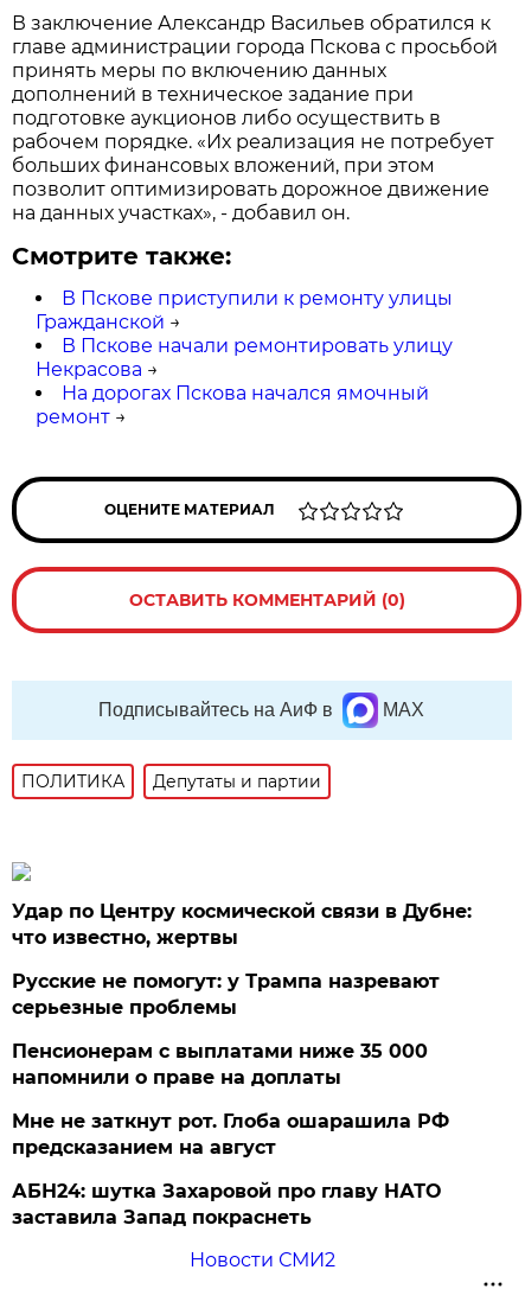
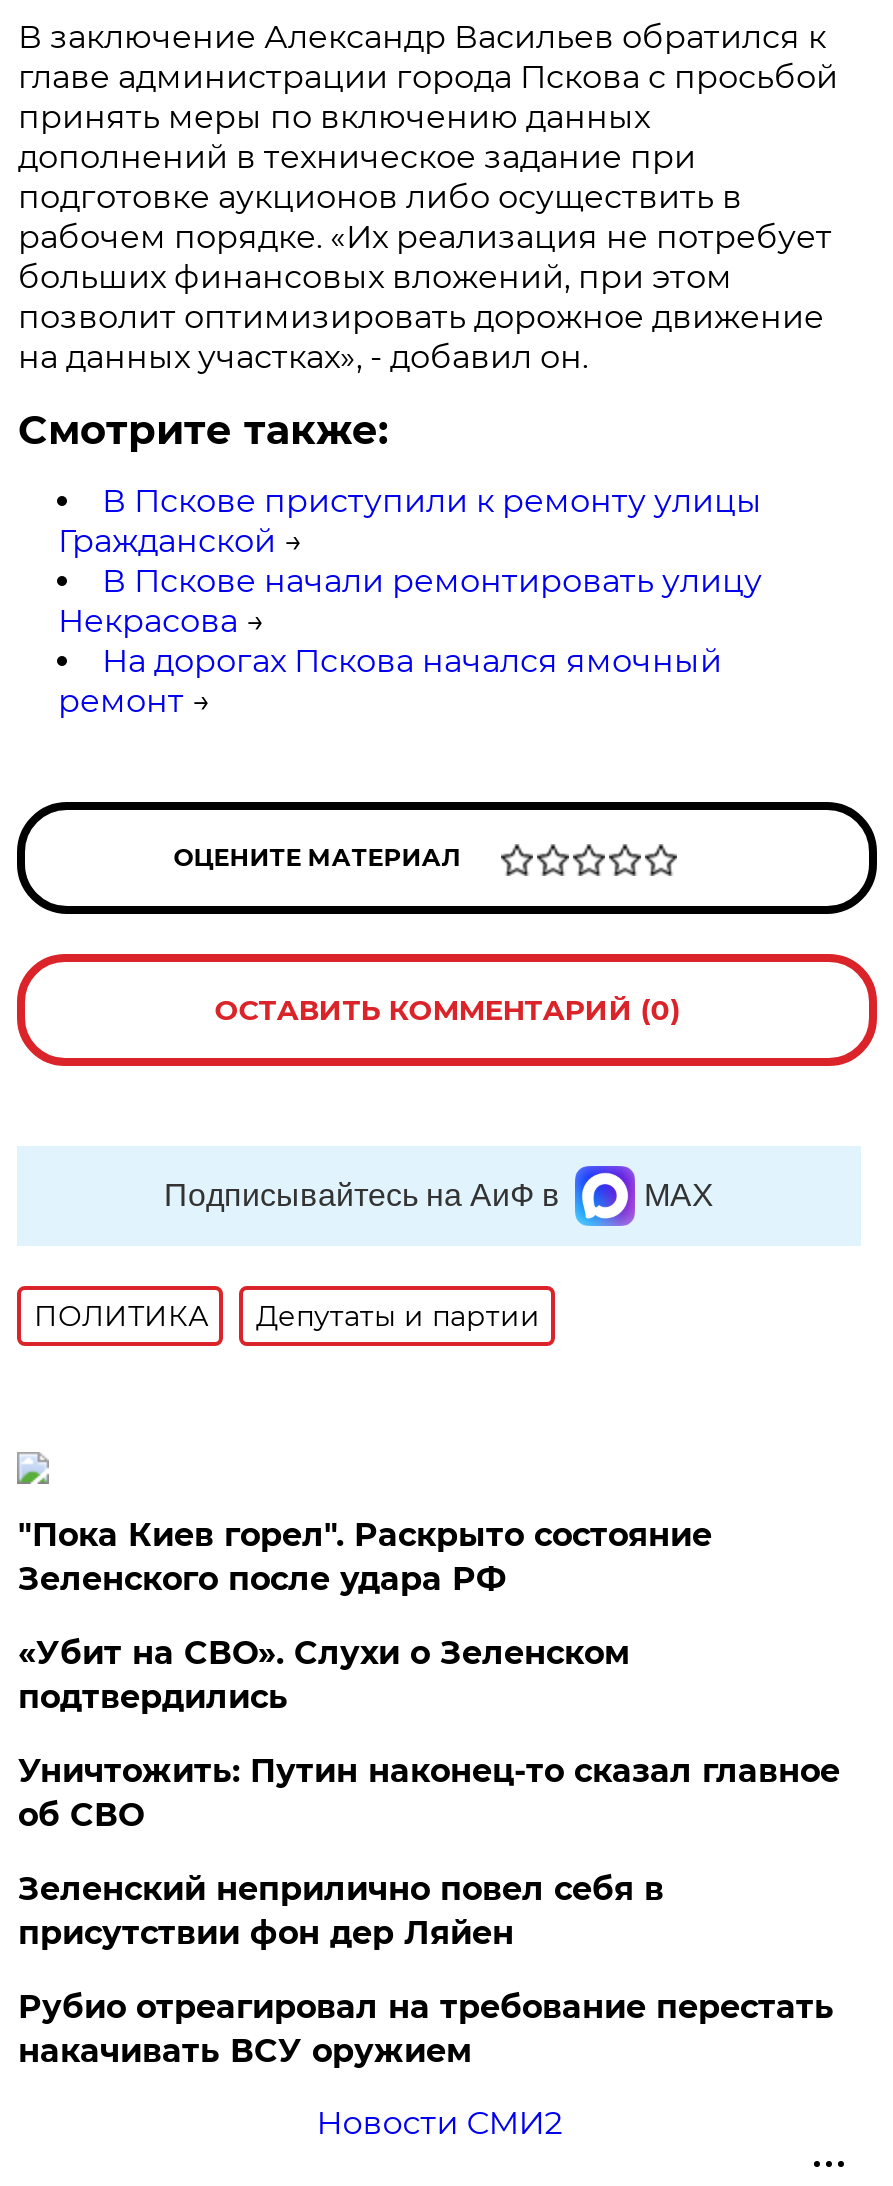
- Удар по Центру космической связи в Дубне:
- что известно, жертвы
+ "Пока Киев горел". Раскрыто состояние
+ Зеленского после удара РФ

- Русские не помогут: у Трампа назревают
- серьезные проблемы
+ «Убит на СВО». Слухи о Зеленском
+ подтвердились

- Пенсионерам с выплатами ниже 35 000
- напомнили о праве на доплаты
+ Уничтожить: Путин наконец-то сказал главное
+ об СВО

- Мне не заткнут рот. Глоба ошарашила РФ
- предсказанием на август
+ Зеленский неприлично повел cебя в
+ присутствии фон дер Ляйен

- АБН24: шутка Захаровой про главу НАТО
- заставила Запад покраснеть
+ Рубио отреагировал на требование перестать
+ накачивать ВСУ оружием
